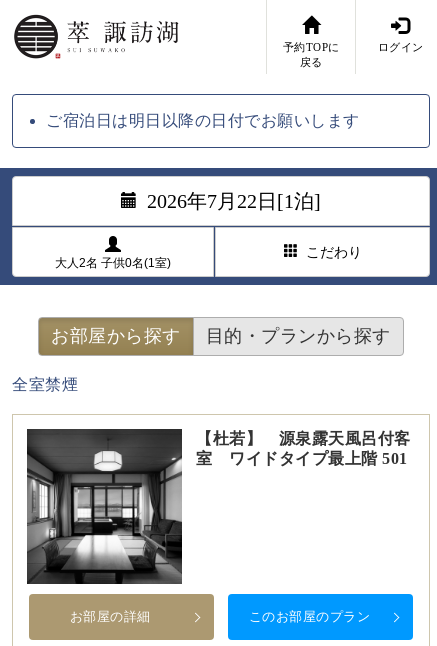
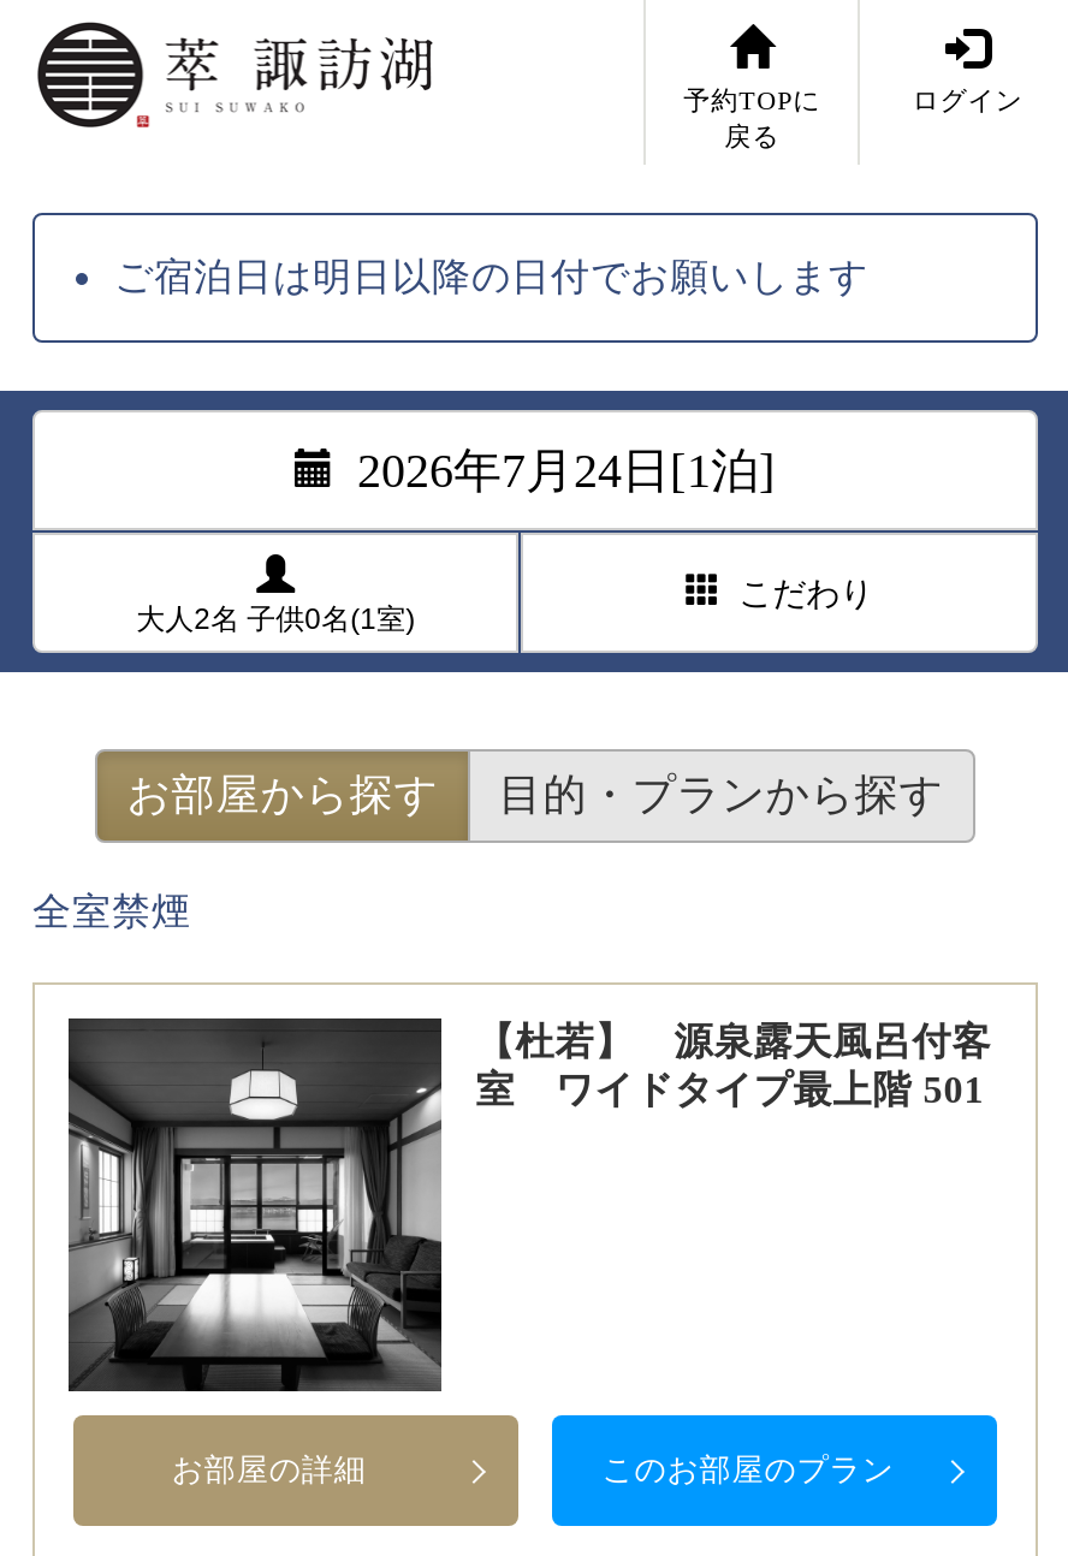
- 2026年7月22日[1泊]
+ 2026年7月24日[1泊]
